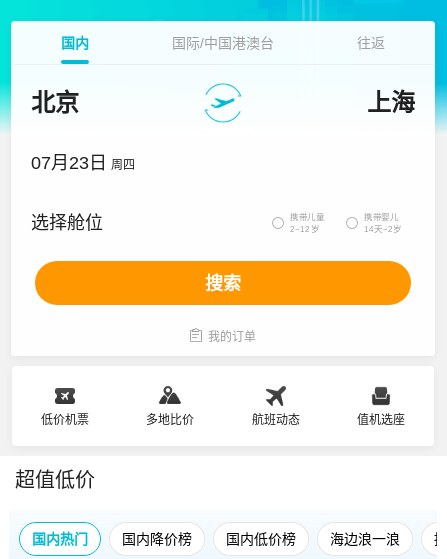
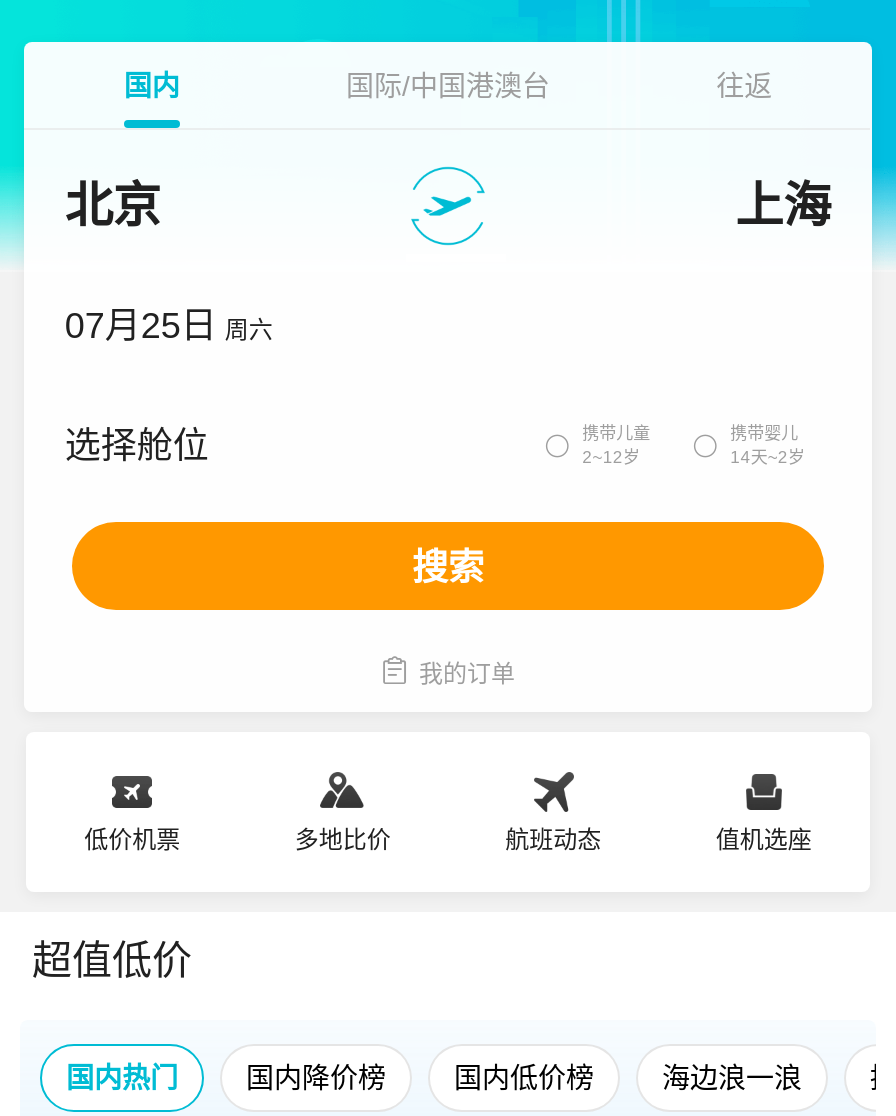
- 07月23日 周四
+ 07月25日 周六
